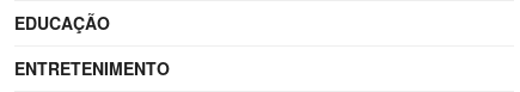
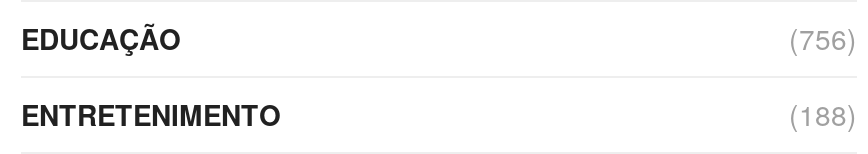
+ (756)

+ (188)
